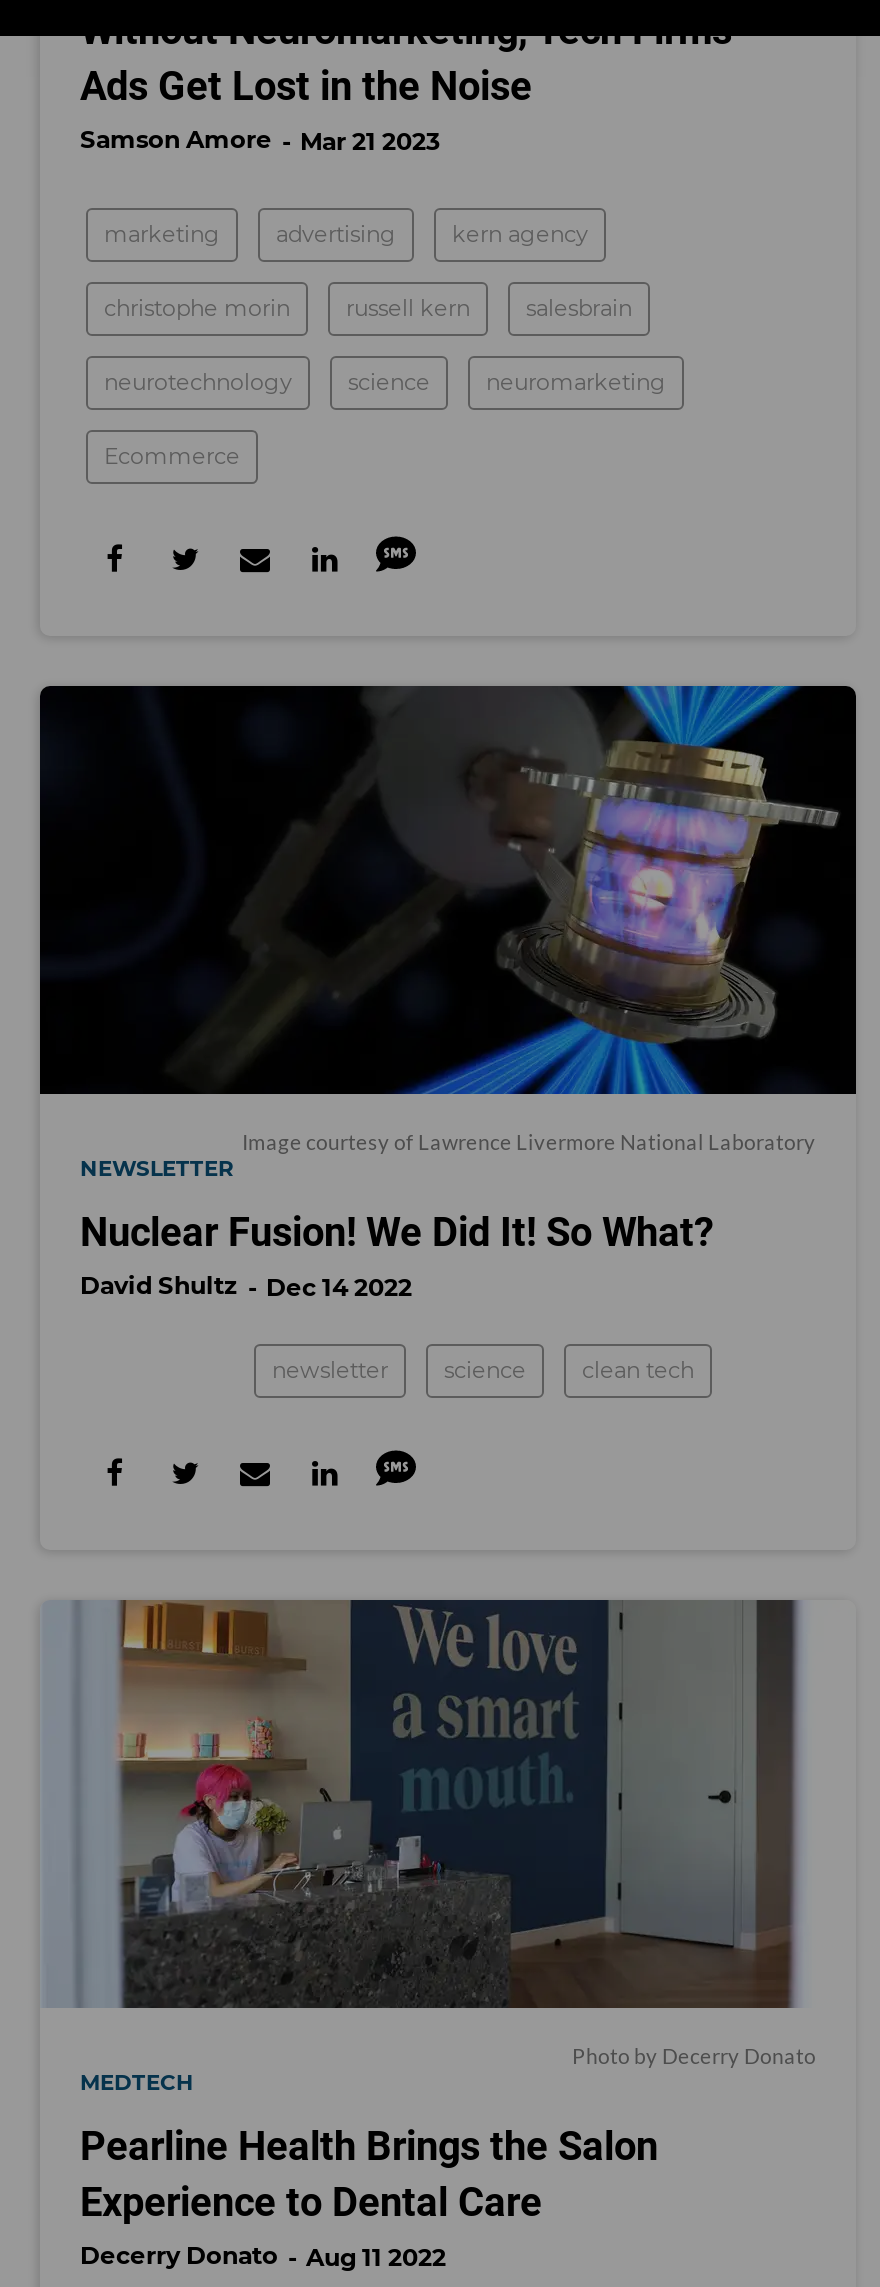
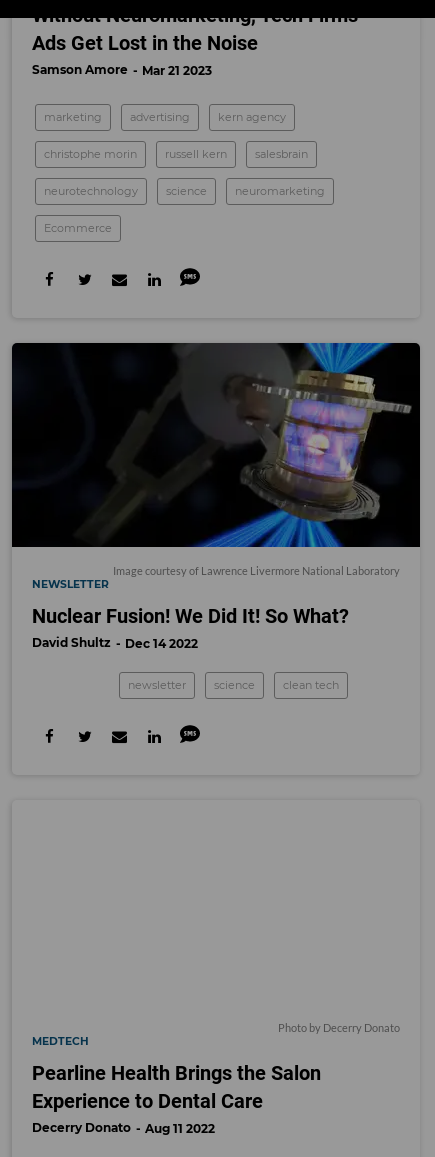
- [image]
